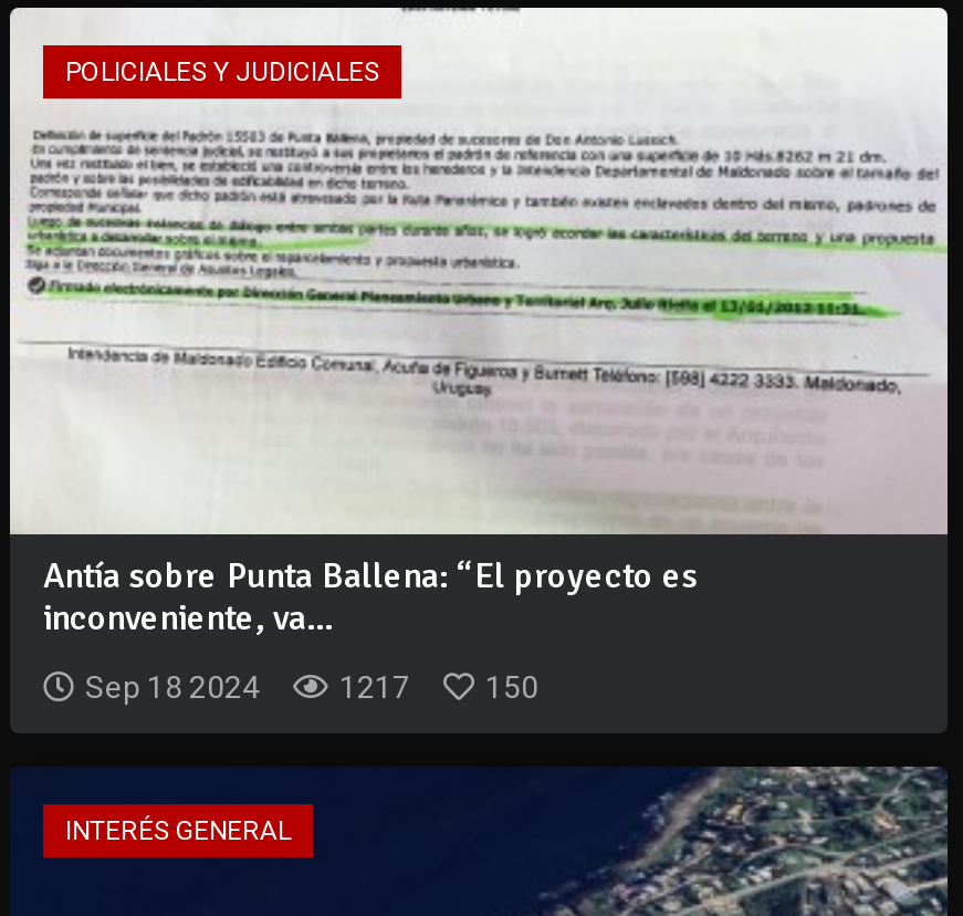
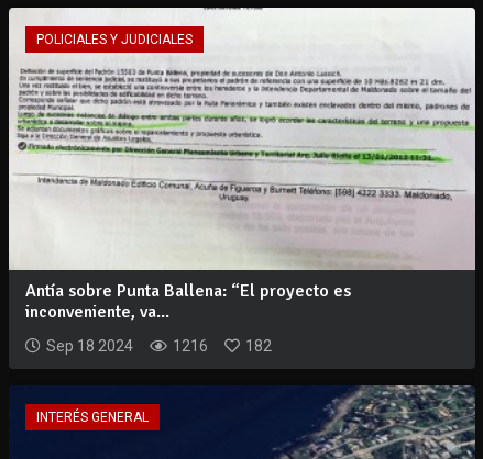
- 1217
+ 1216

- 150
+ 182
